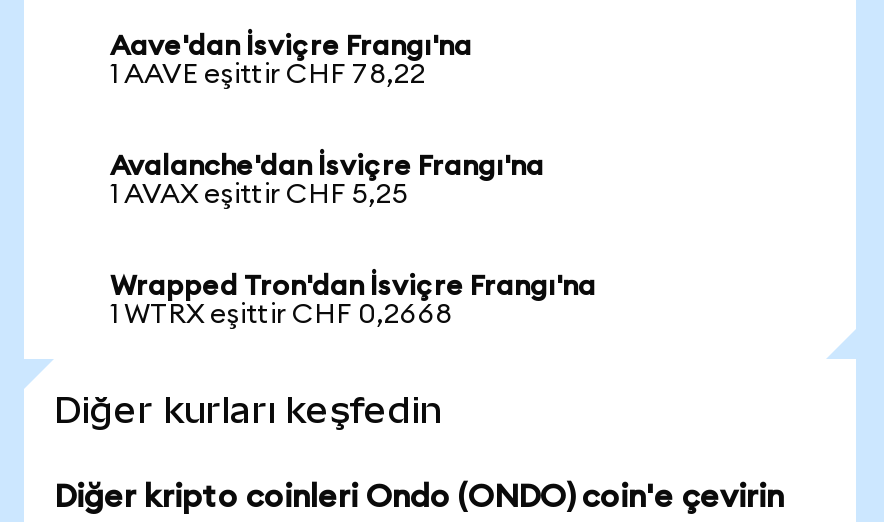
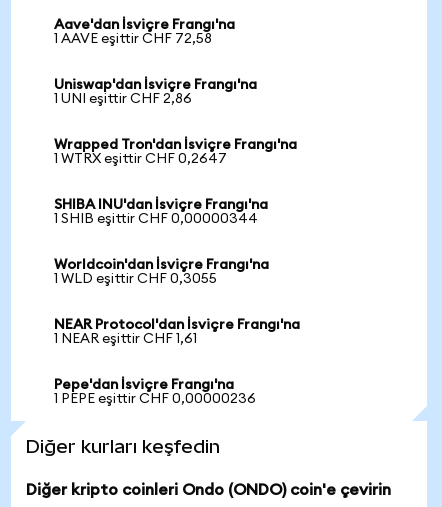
- 1 AAVE eşittir CHF 78,22
+ 1 AAVE eşittir CHF 72,58

- Avalanche'dan İsviçre Frangı'na
+ Uniswap'dan İsviçre Frangı'na

- 1 AVAX eşittir CHF 5,25
+ 1 UNI eşittir CHF 2,86

- 1 WTRX eşittir CHF 0,2668
+ 1 WTRX eşittir CHF 0,2647
+ SHIBA INU'dan İsviçre Frangı'na
+ 1 SHIB eşittir CHF 0,00000344
+ Worldcoin'dan İsviçre Frangı'na
+ 1 WLD eşittir CHF 0,3055
+ NEAR Protocol'dan İsviçre Frangı'na
+ 1 NEAR eşittir CHF 1,61
+ Pepe'dan İsviçre Frangı'na
+ 1 PEPE eşittir CHF 0,00000236
